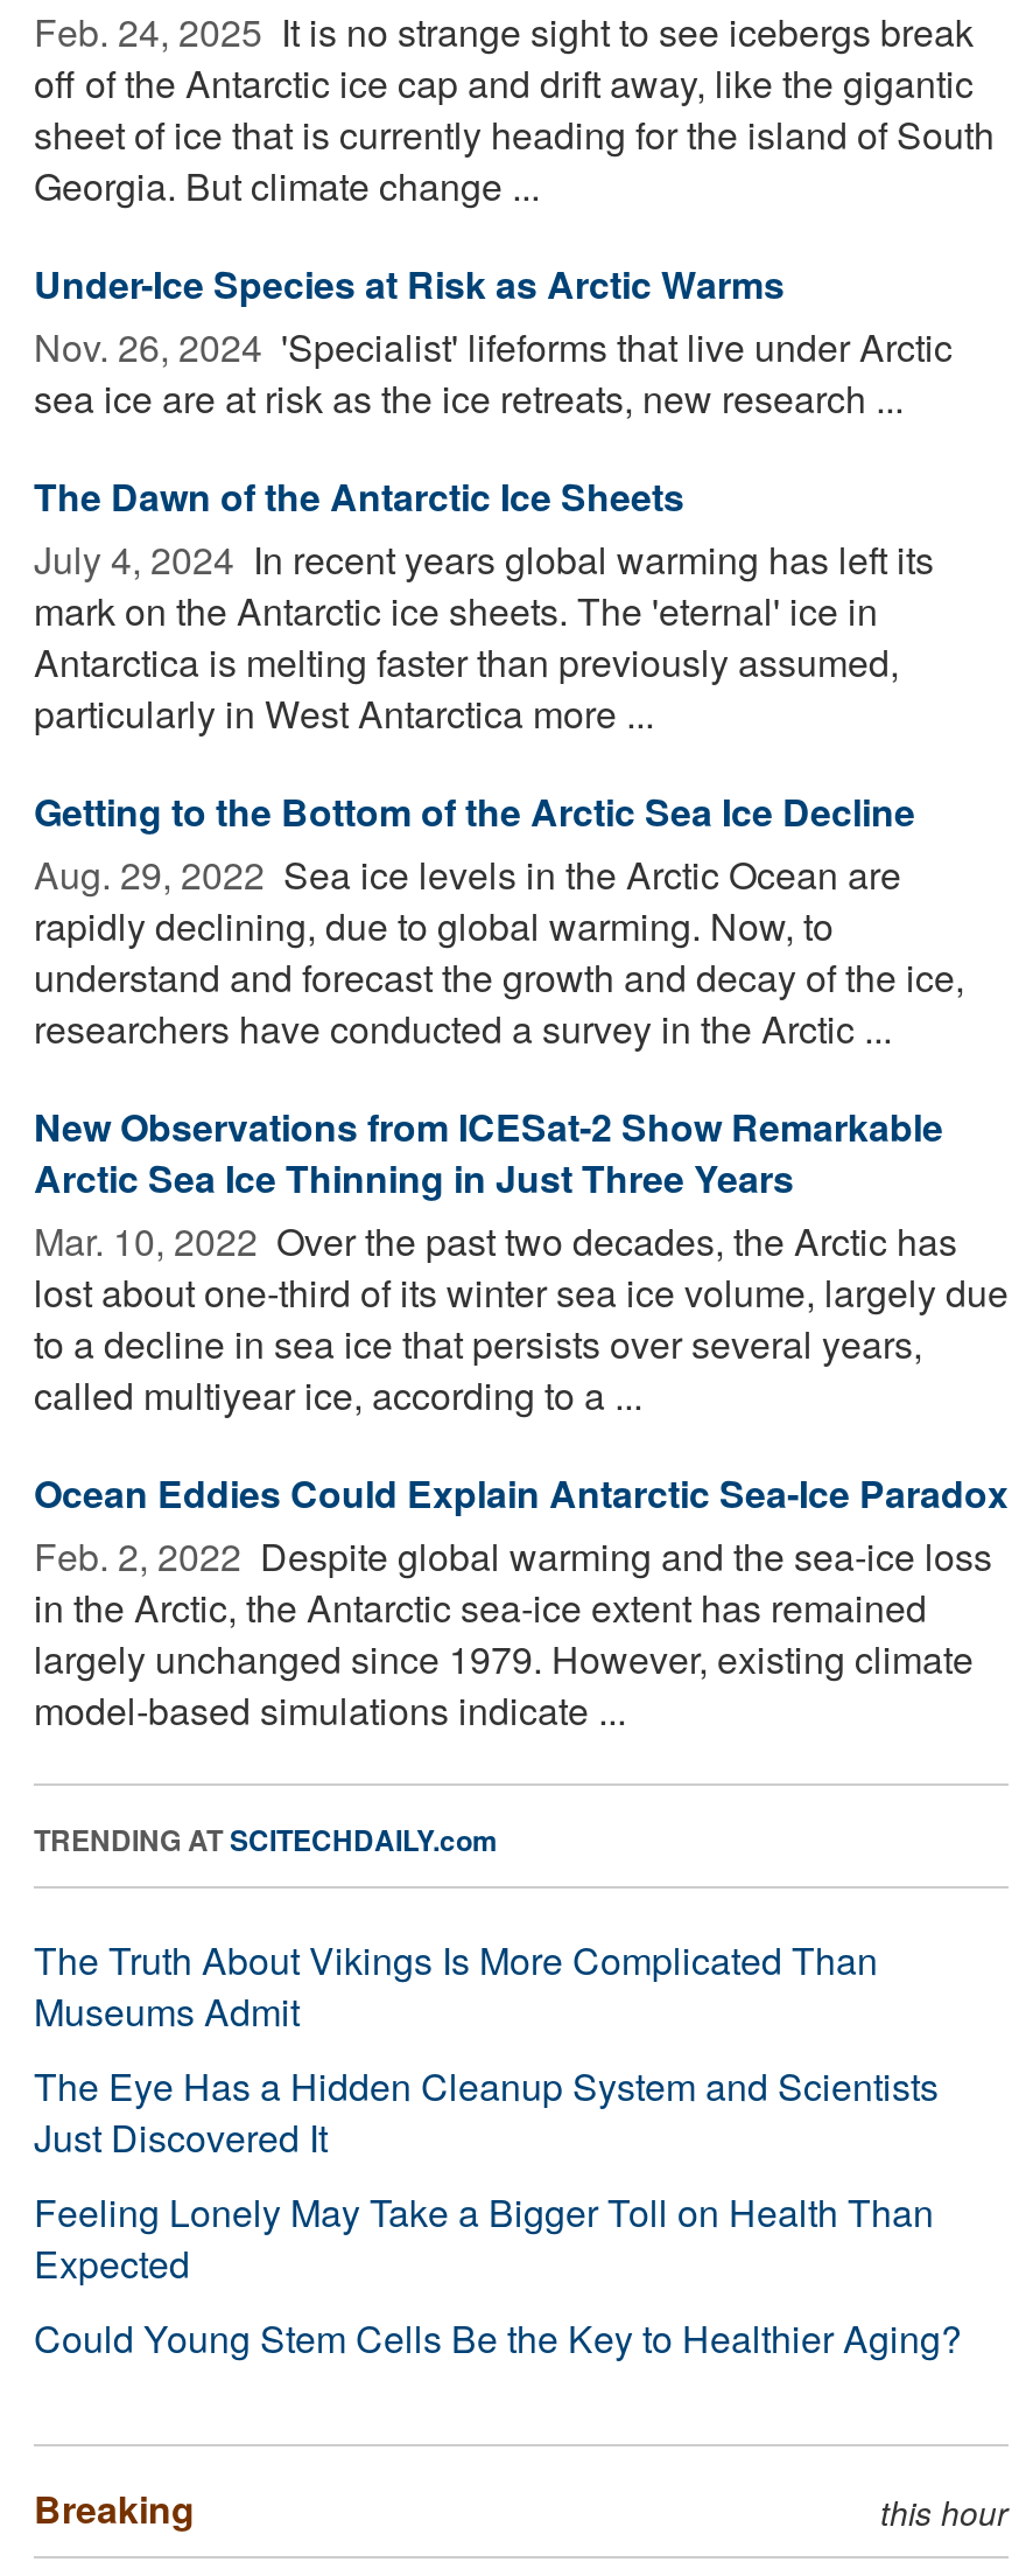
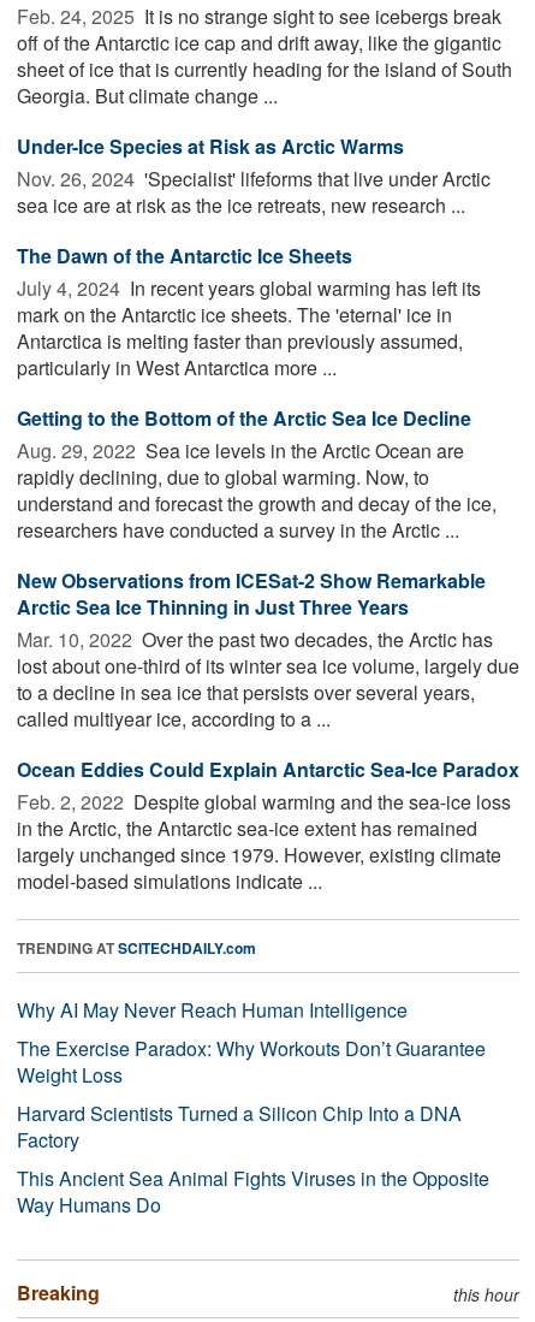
- The Truth About Vikings Is More Complicated Than
- Museums Admit
- The Eye Has a Hidden Cleanup System and Scientists
- Just Discovered It
- Feeling Lonely May Take a Bigger Toll on Health Than
- Expected
- Could Young Stem Cells Be the Key to Healthier Aging?
+ Why AI May Never Reach Human Intelligence
+ The Exercise Paradox: Why Workouts Don’t Guarantee
+ Weight Loss
+ Harvard Scientists Turned a Silicon Chip Into a DNA
+ Factory
+ This Ancient Sea Animal Fights Viruses in the Opposite
+ Way Humans Do
